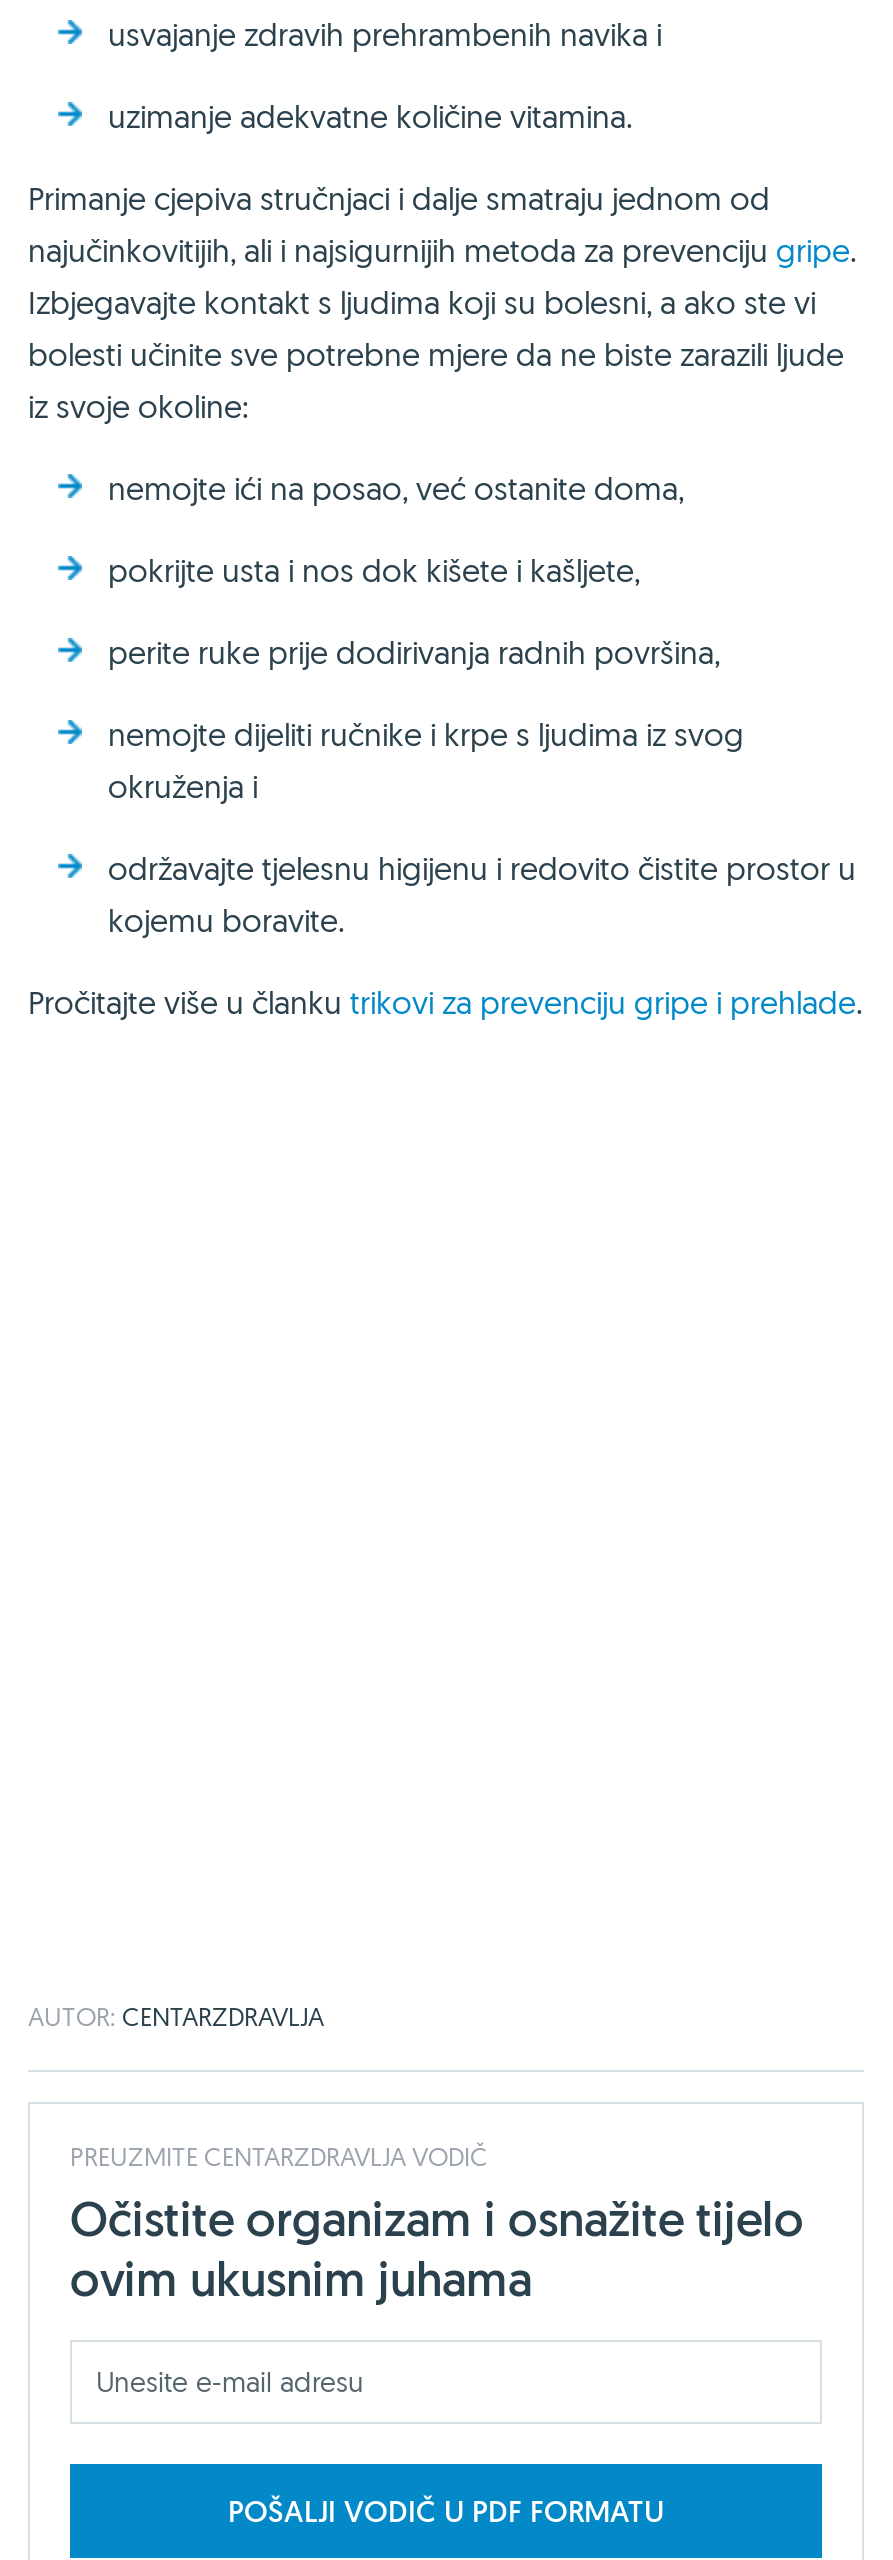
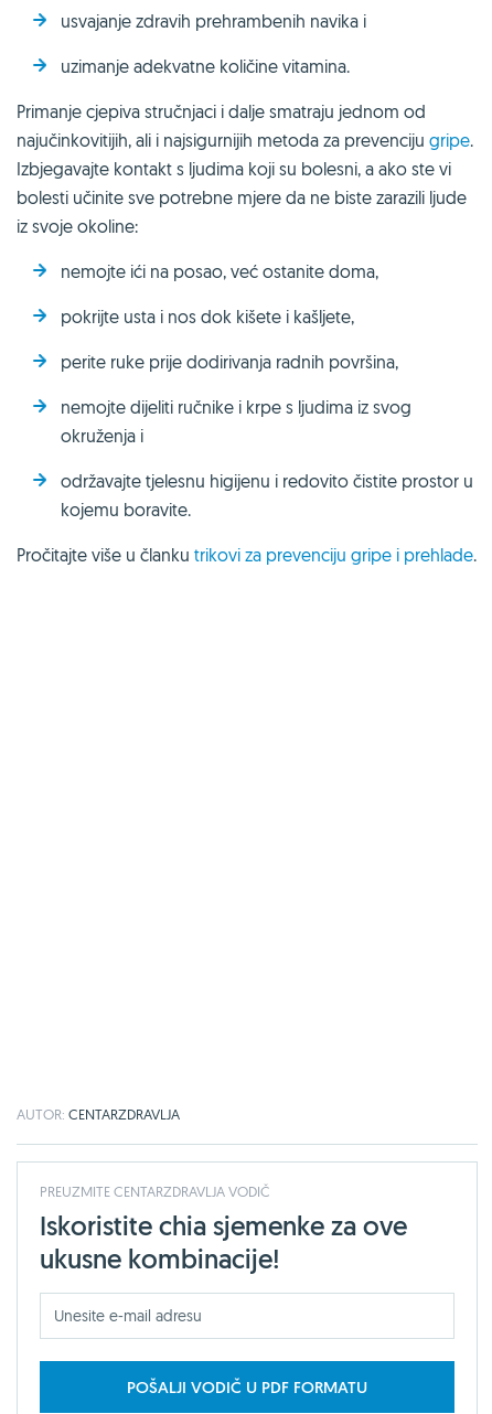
- Očistite organizam i osnažite tijelo
- ovim ukusnim juhama
+ Iskoristite chia sjemenke za ove
+ ukusne kombinacije!
